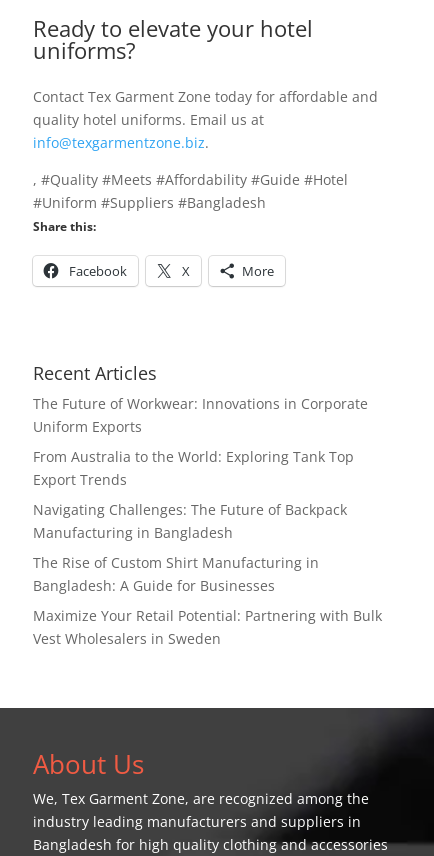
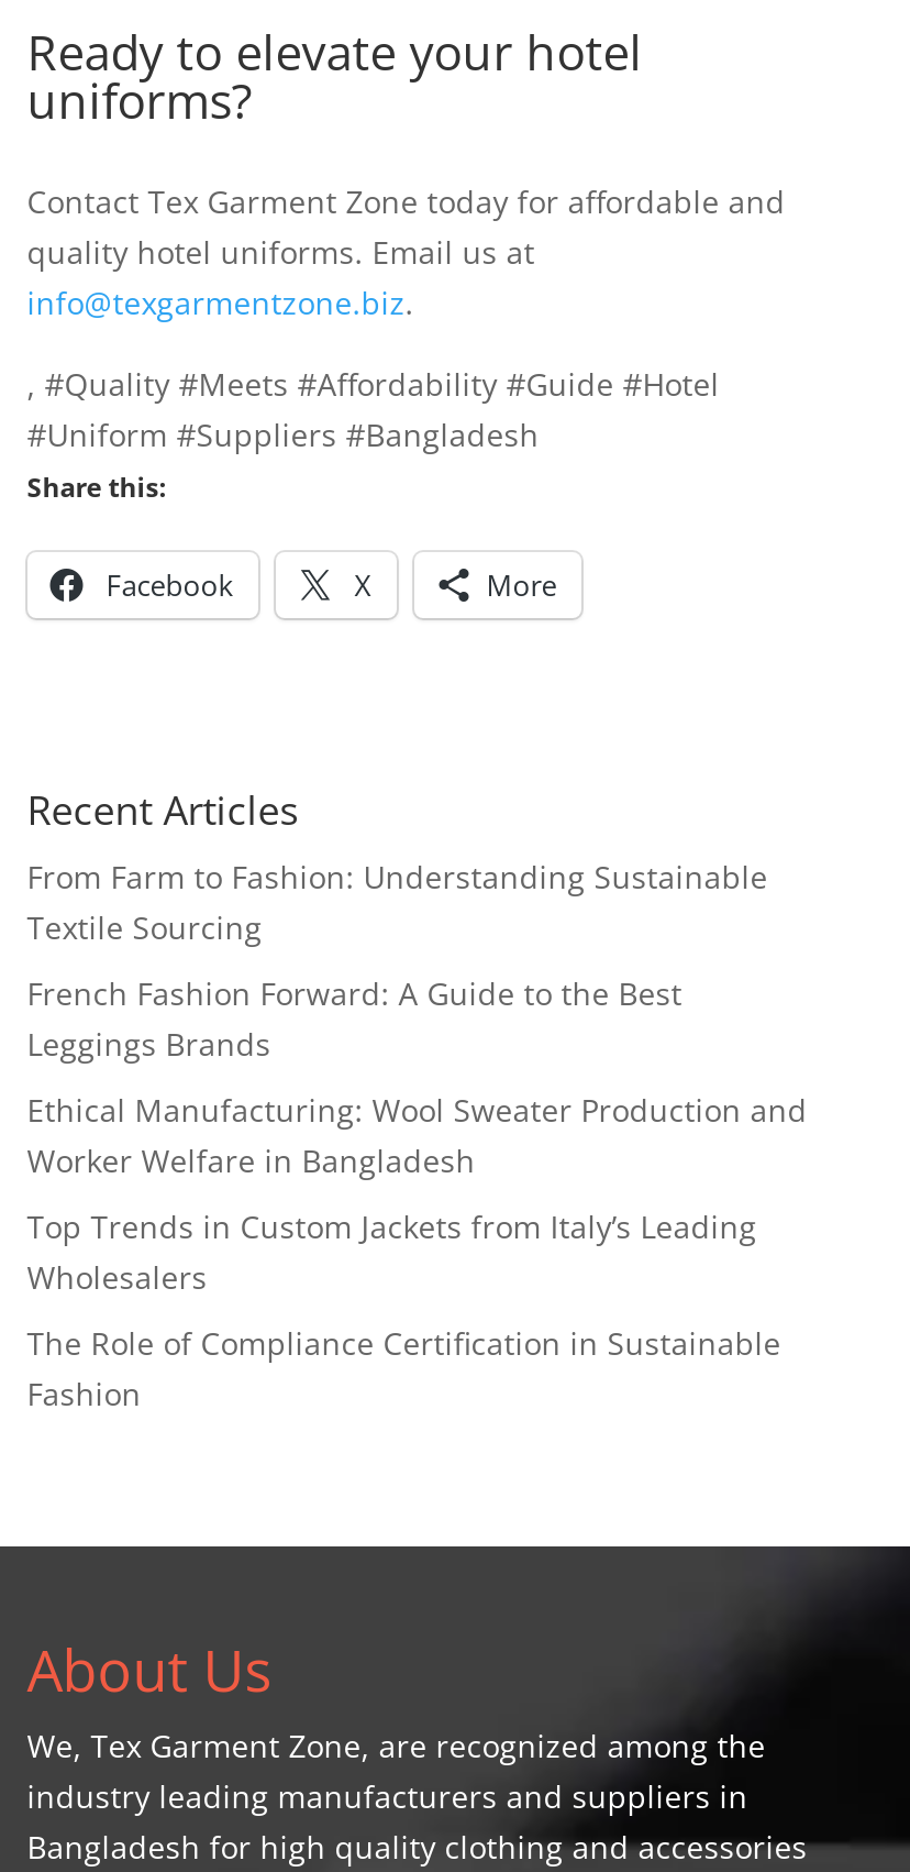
- The Future of Workwear: Innovations in Corporate
- Uniform Exports
+ From Farm to Fashion: Understanding Sustainable
+ Textile Sourcing

- From Australia to the World: Exploring Tank Top
- Export Trends
+ French Fashion Forward: A Guide to the Best
+ Leggings Brands

- Navigating Challenges: The Future of Backpack
- Manufacturing in Bangladesh
+ Ethical Manufacturing: Wool Sweater Production and
+ Worker Welfare in Bangladesh

- The Rise of Custom Shirt Manufacturing in
- Bangladesh: A Guide for Businesses
+ Top Trends in Custom Jackets from Italy’s Leading
+ Wholesalers

- Maximize Your Retail Potential: Partnering with Bulk
- Vest Wholesalers in Sweden
+ The Role of Compliance Certification in Sustainable
+ Fashion
